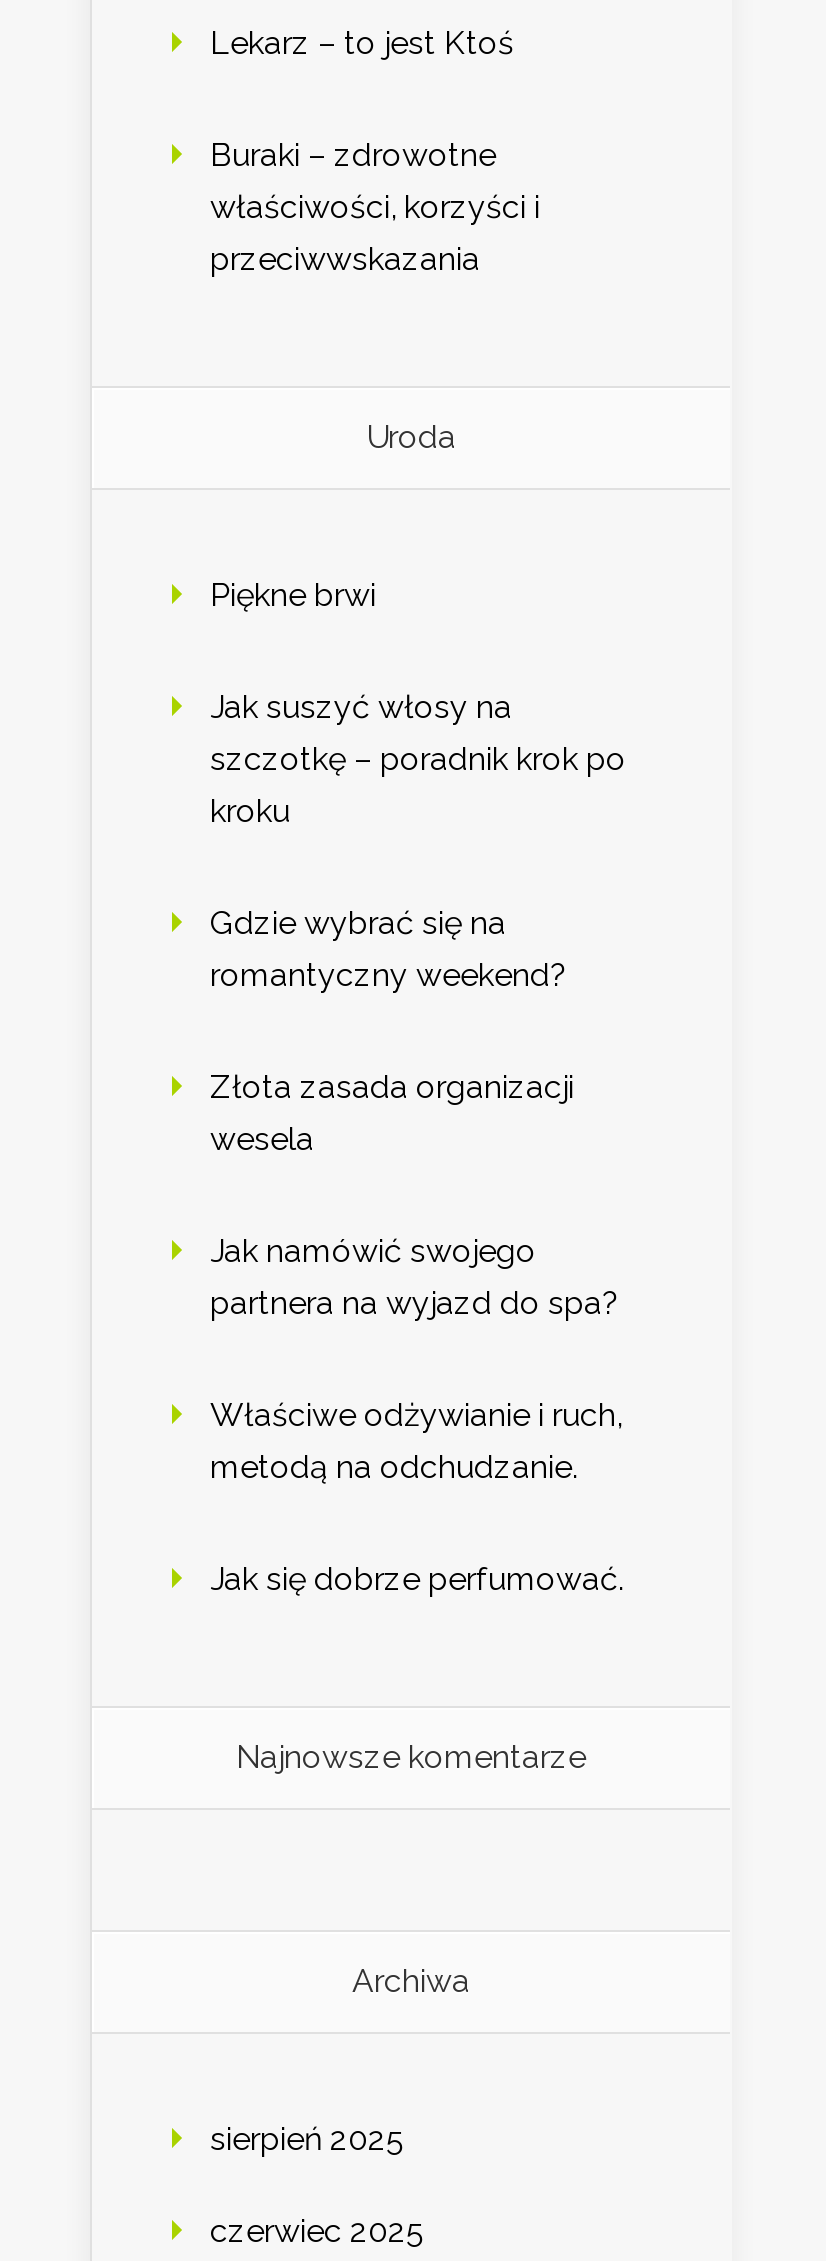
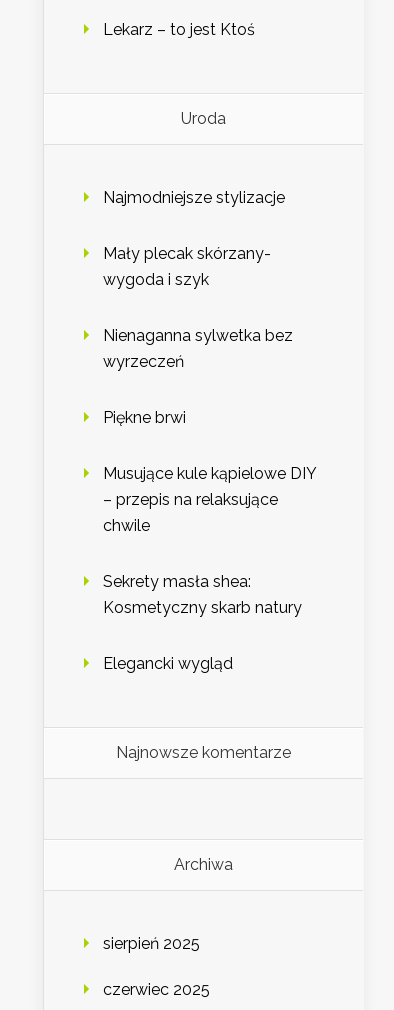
- Buraki – zdrowotne
- właściwości, korzyści i
- przeciwwskazania

+ Najmodniejsze stylizacje
+ Mały plecak skórzany-
+ wygoda i szyk
+ Nienaganna sylwetka bez
+ wyrzeczeń

moved down: Piękne brwi

- Jak suszyć włosy na
- szczotkę – poradnik krok po
- kroku
- Gdzie wybrać się na
- romantyczny weekend?
- Złota zasada organizacji
- wesela
- Jak namówić swojego
- partnera na wyjazd do spa?
- Właściwe odżywianie i ruch,
- metodą na odchudzanie.
- Jak się dobrze perfumować.
+ Musujące kule kąpielowe DIY
+ – przepis na relaksujące
+ chwile
+ Sekrety masła shea:
+ Kosmetyczny skarb natury
+ Elegancki wygląd
